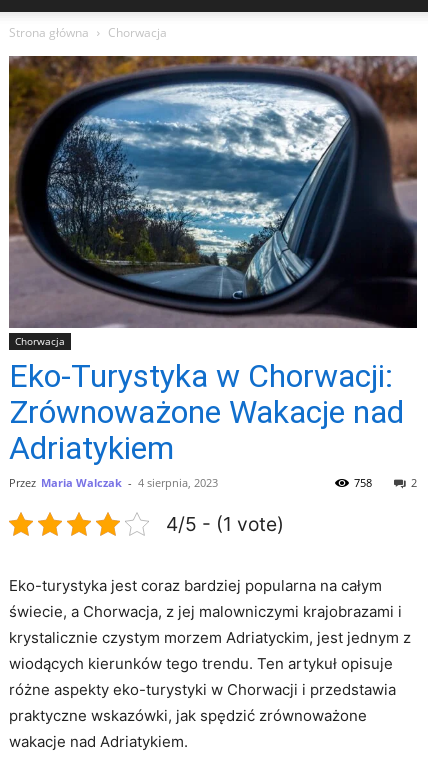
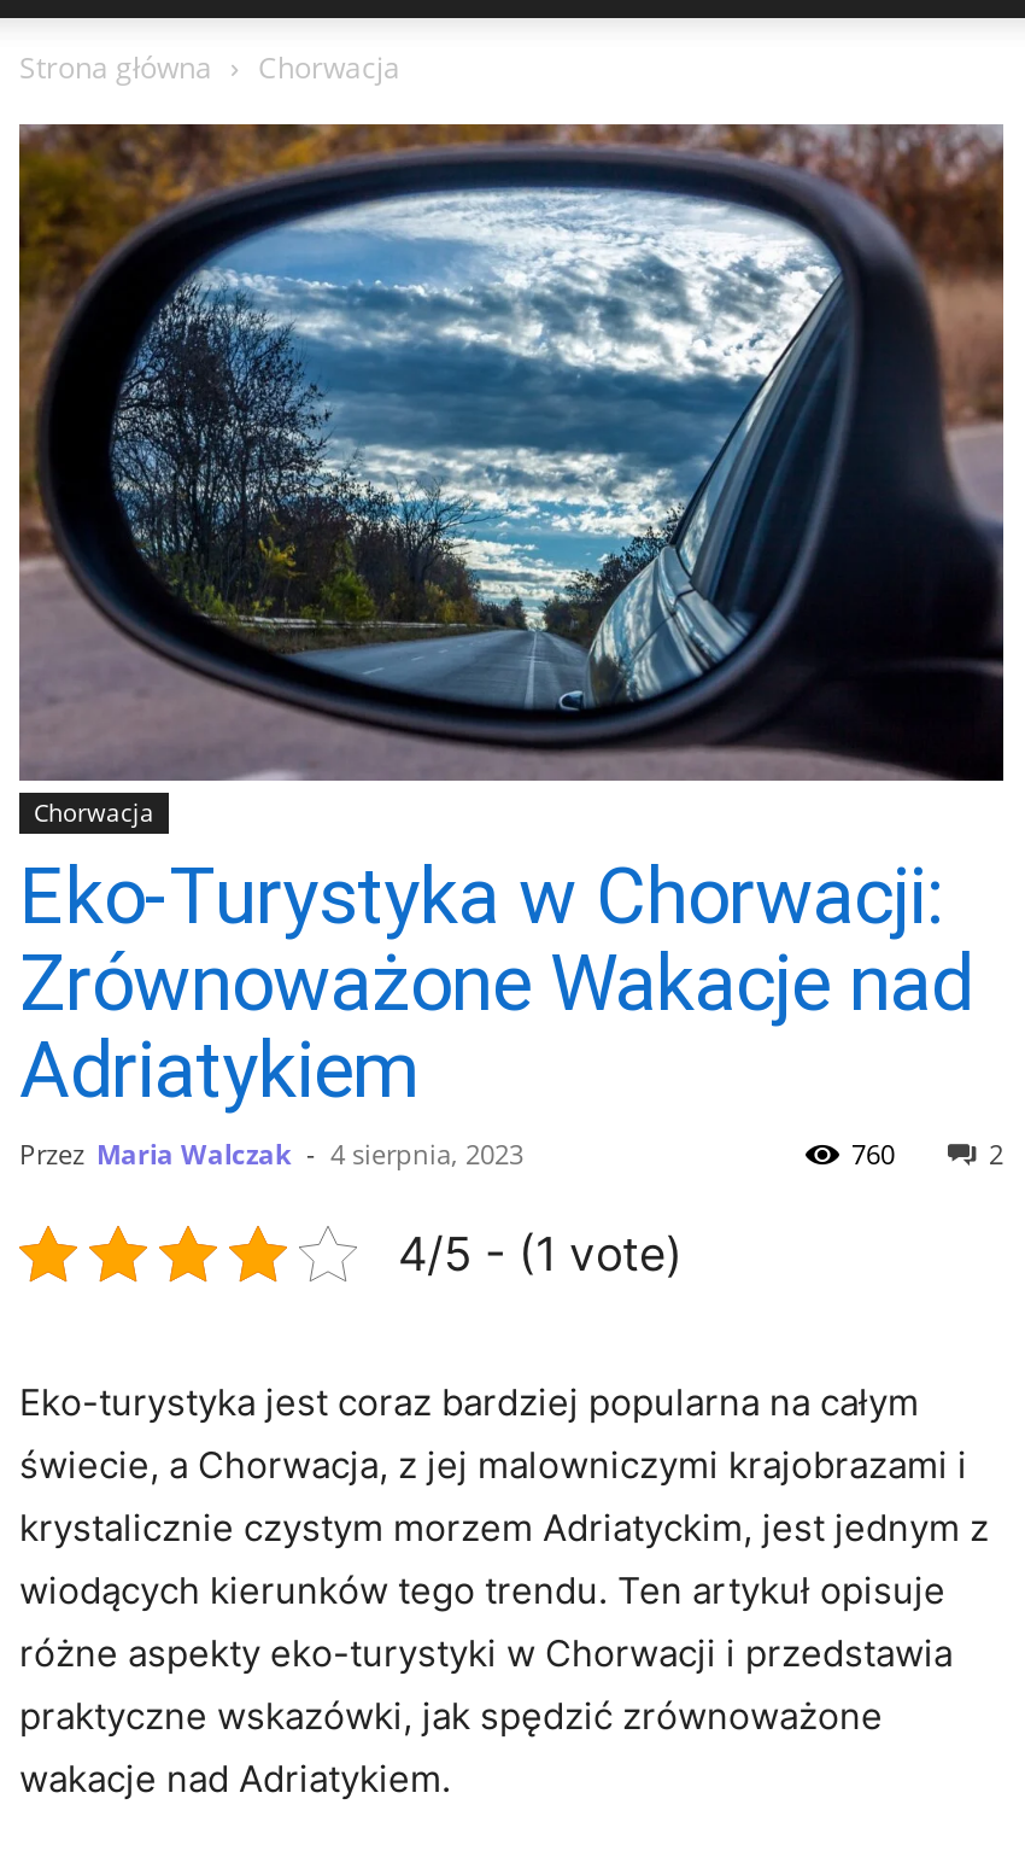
- 758
+ 760
